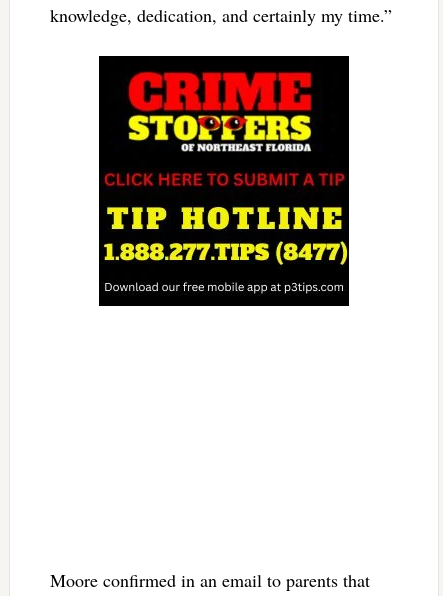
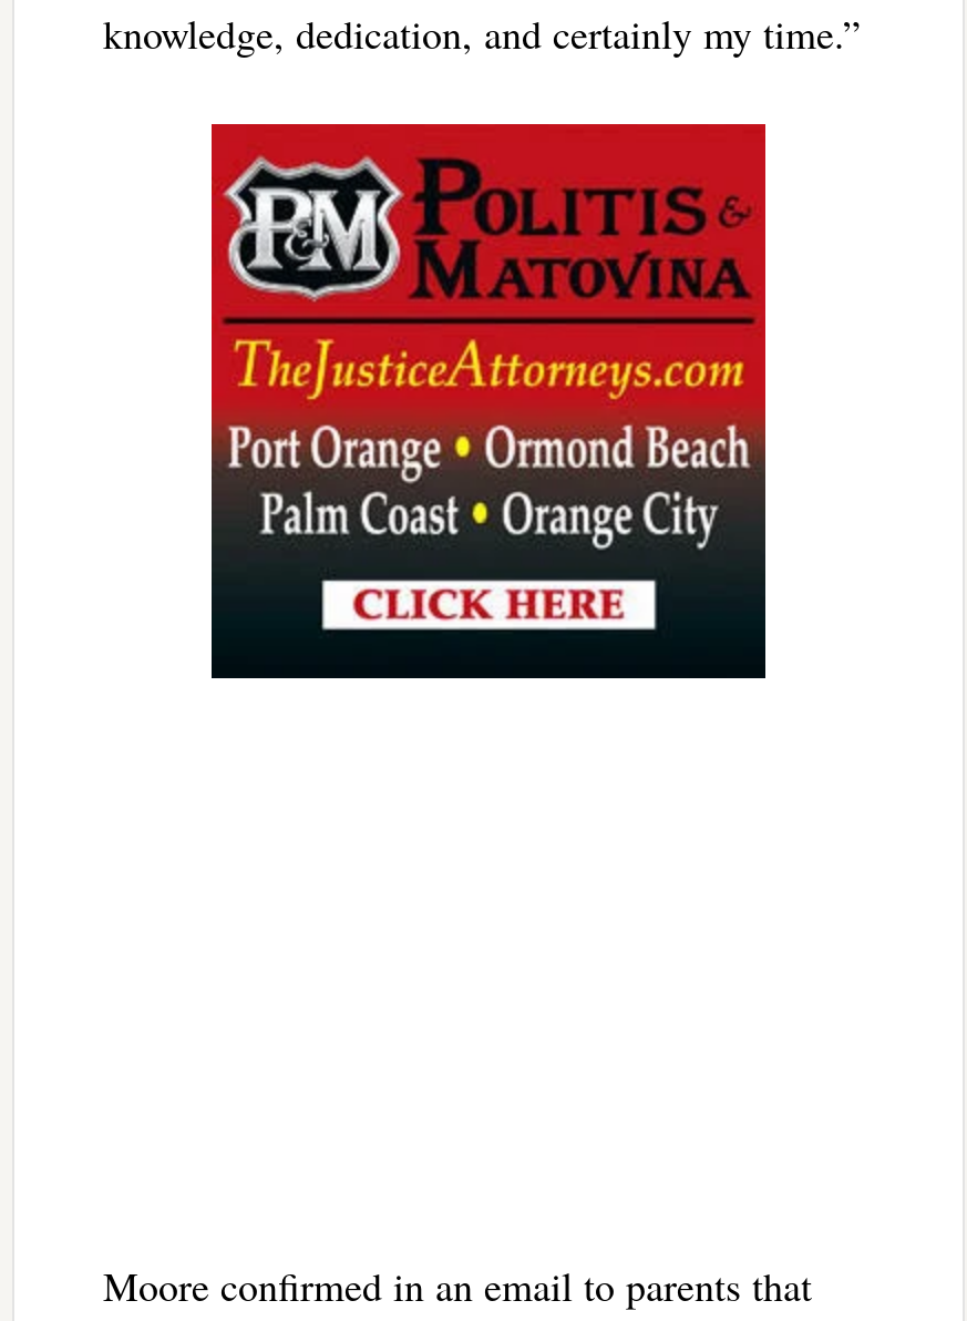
- [image]
+ [image]
